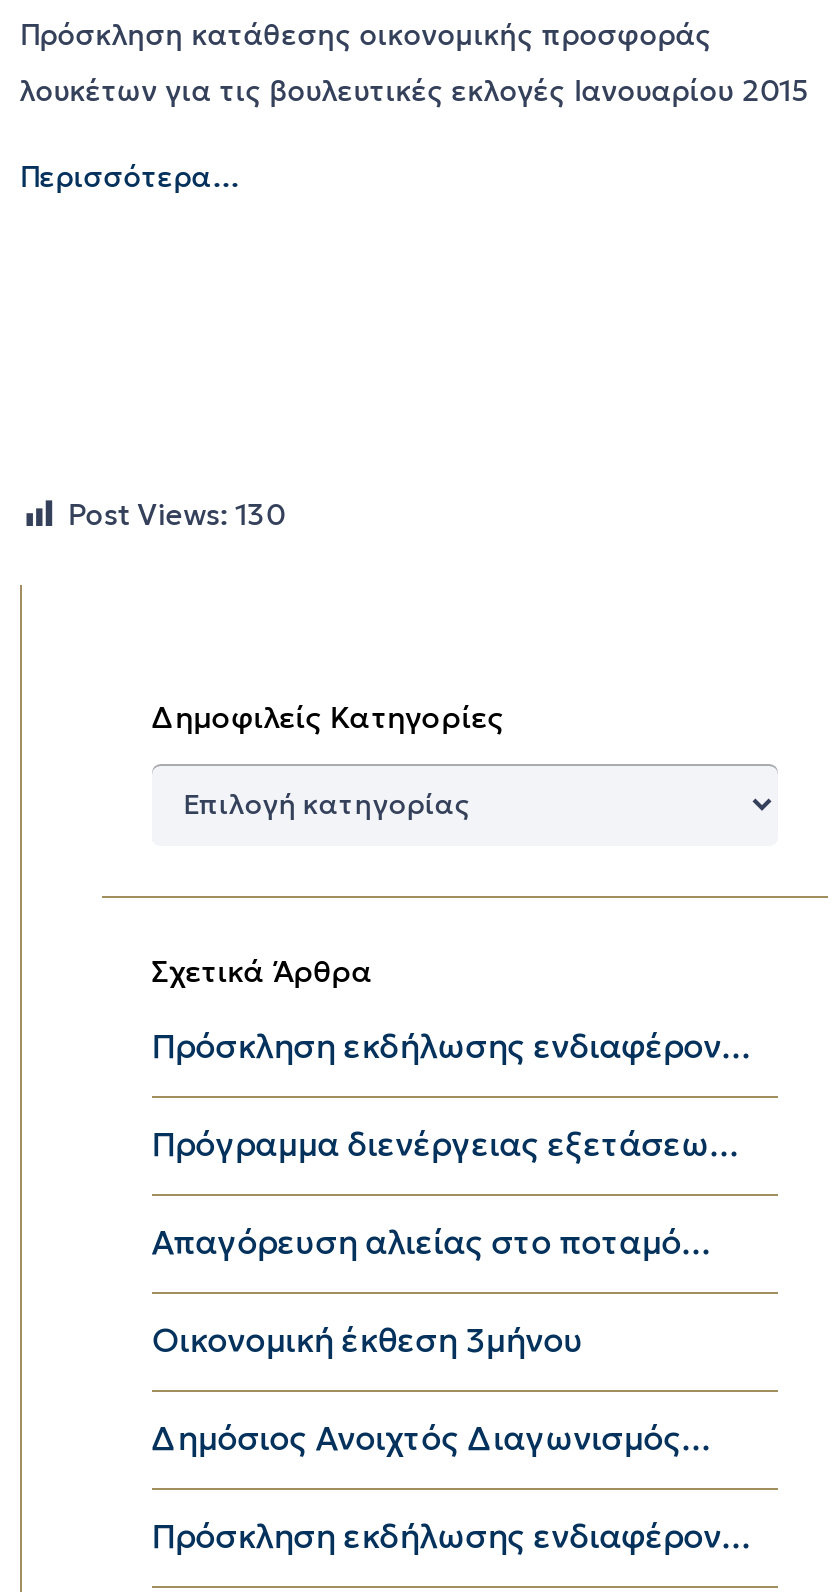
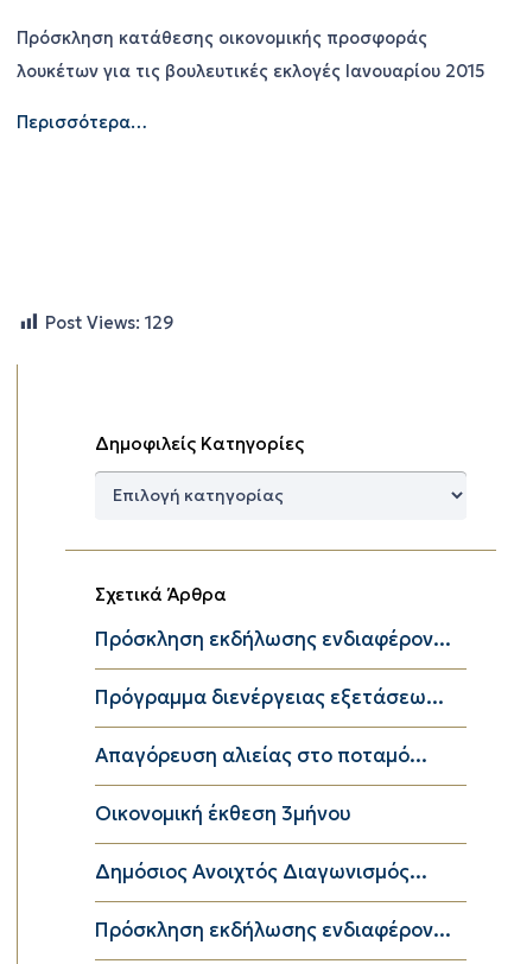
- Post Views: 130
+ Post Views: 129
